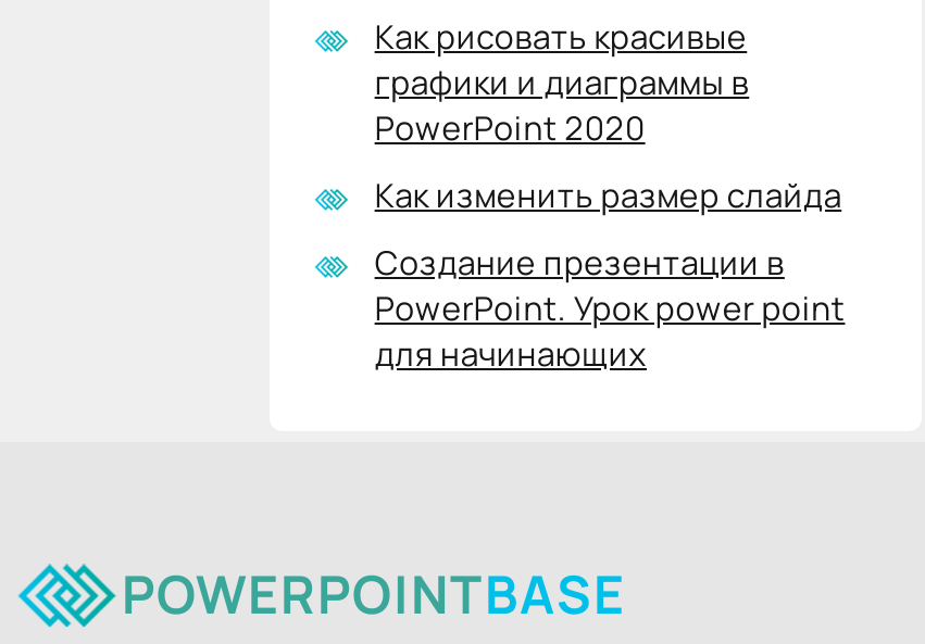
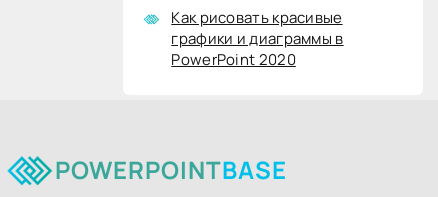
- Как изменить размер слайда
- Создание презентации в
- PowerPoint. Урок power point
- для начинающих
